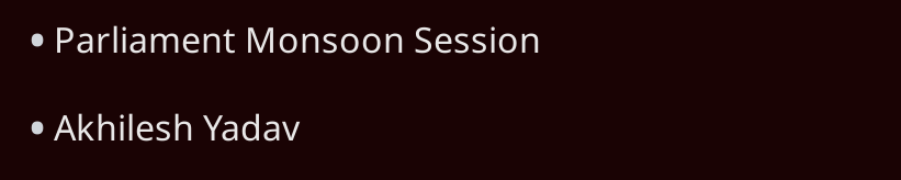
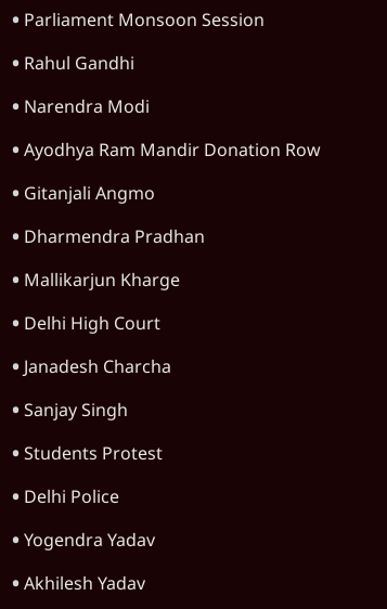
+ Rahul Gandhi
+ Narendra Modi
+ Ayodhya Ram Mandir Donation Row
+ Gitanjali Angmo
+ Dharmendra Pradhan
+ Mallikarjun Kharge
+ Delhi High Court
+ Janadesh Charcha
+ Sanjay Singh
+ Students Protest
+ Delhi Police
+ Yogendra Yadav
